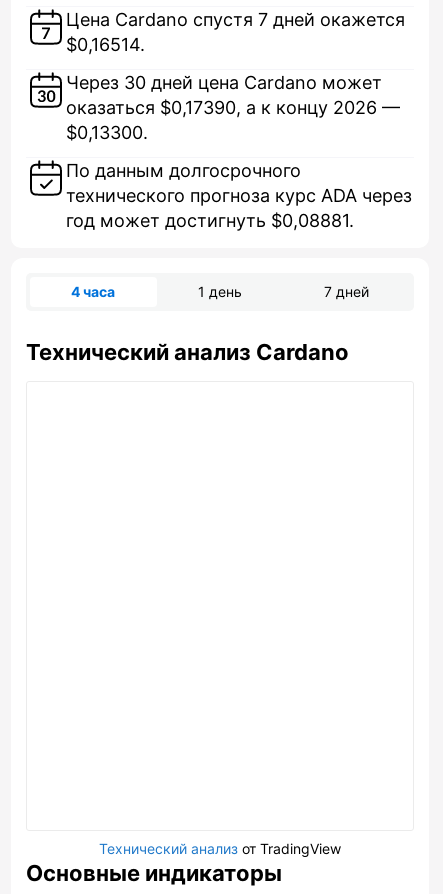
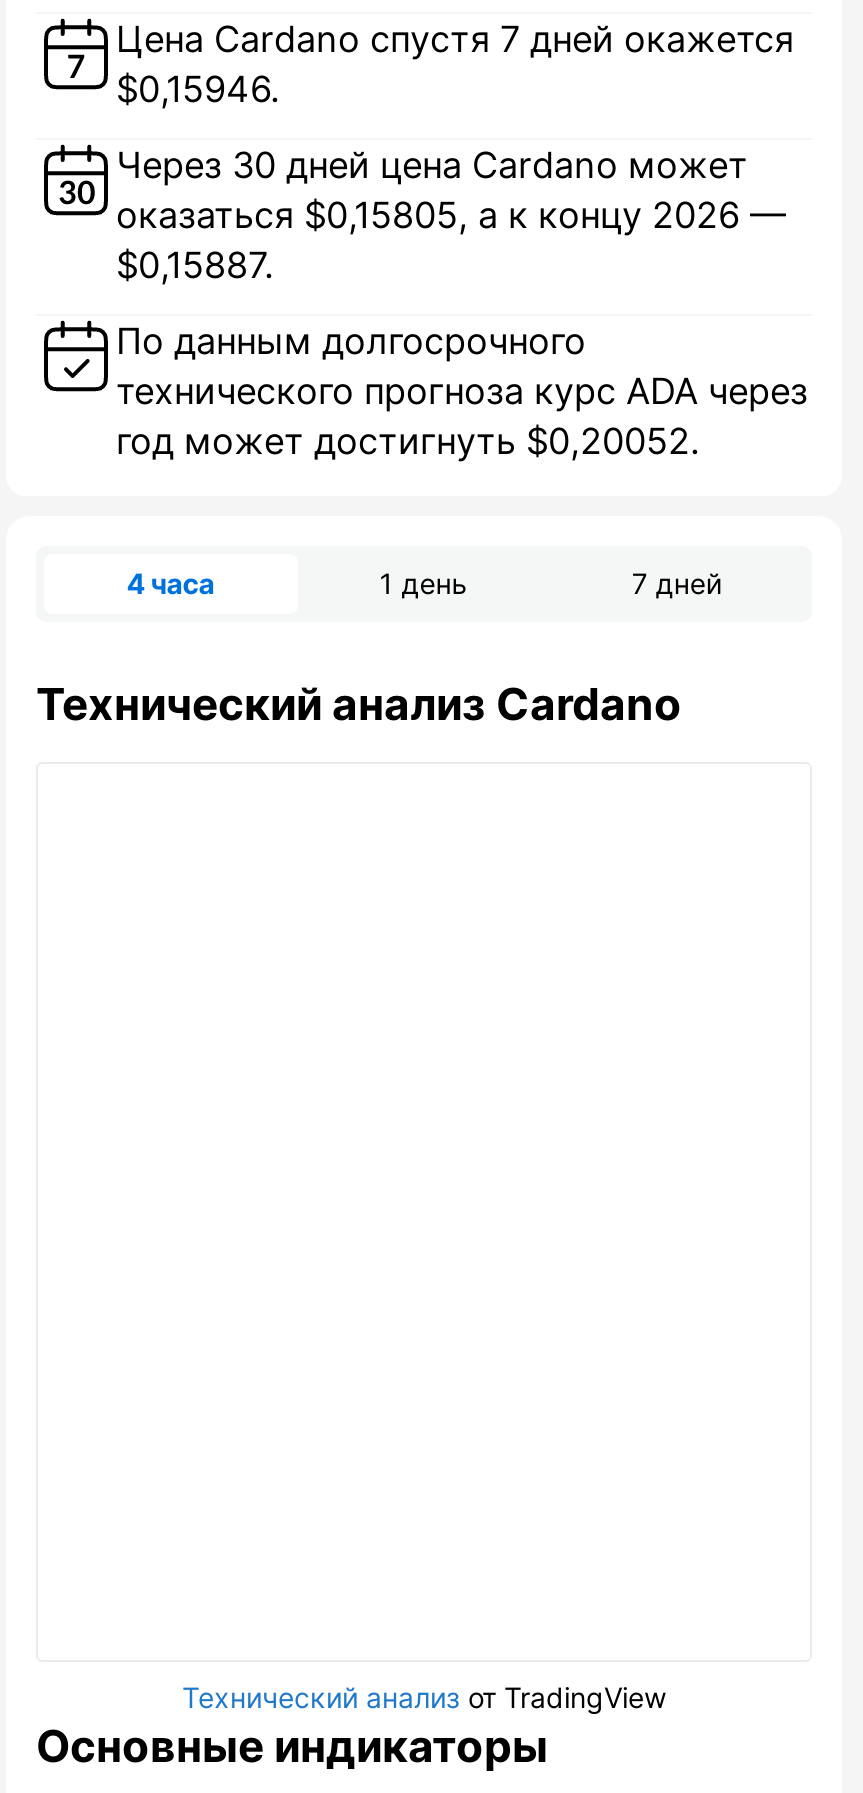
- $0,16514.
+ $0,15946.

- оказаться $0,17390, а к концу 2026 —
+ оказаться $0,15805, а к концу 2026 —

- $0,13300.
+ $0,15887.

- год может достигнуть $0,08881.
+ год может достигнуть $0,20052.
